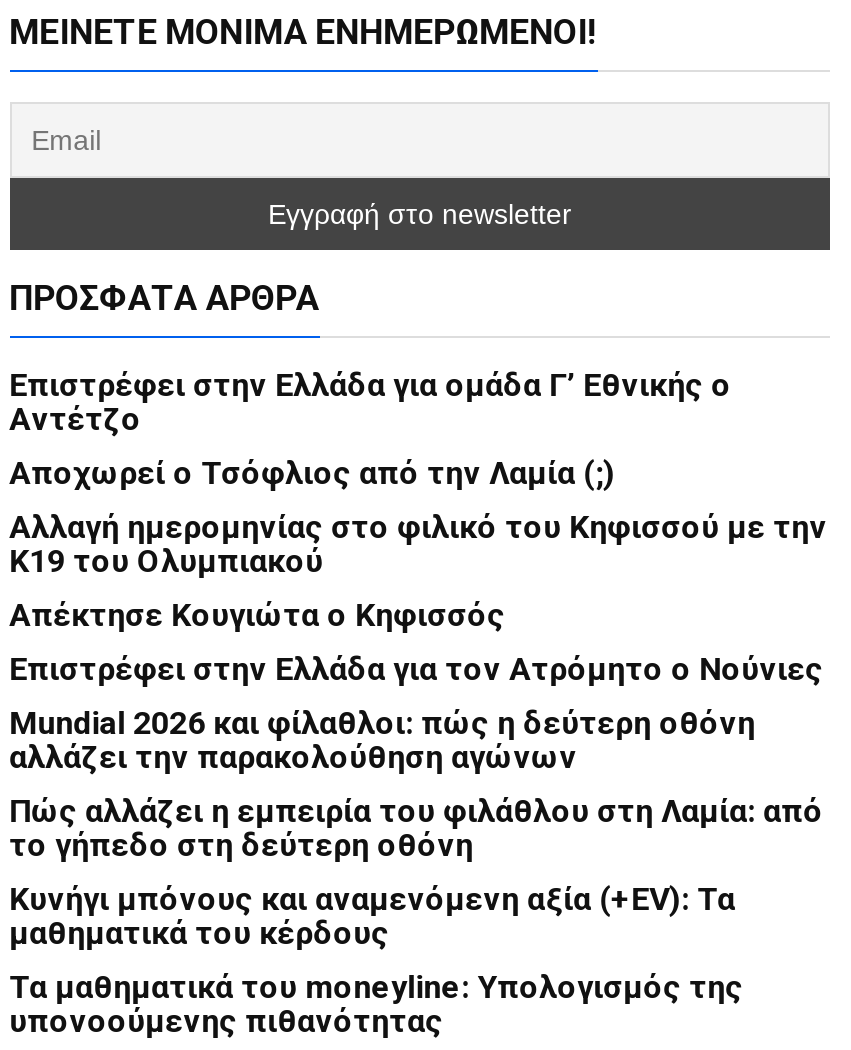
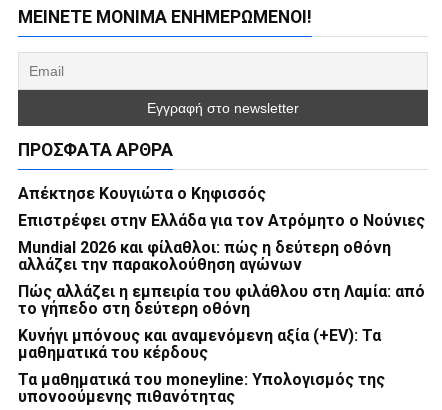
- Επιστρέφει στην Ελλάδα για ομάδα Γ’ Εθνικής ο
- Αντέτζο
- Αποχωρεί ο Τσόφλιος από την Λαμία (;)
- Αλλαγή ημερομηνίας στο φιλικό του Κηφισσού με την
- Κ19 του Ολυμπιακού
